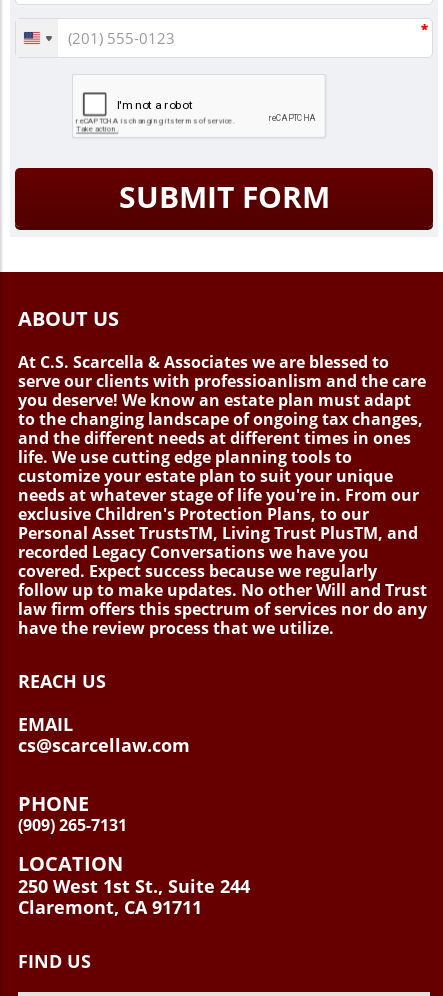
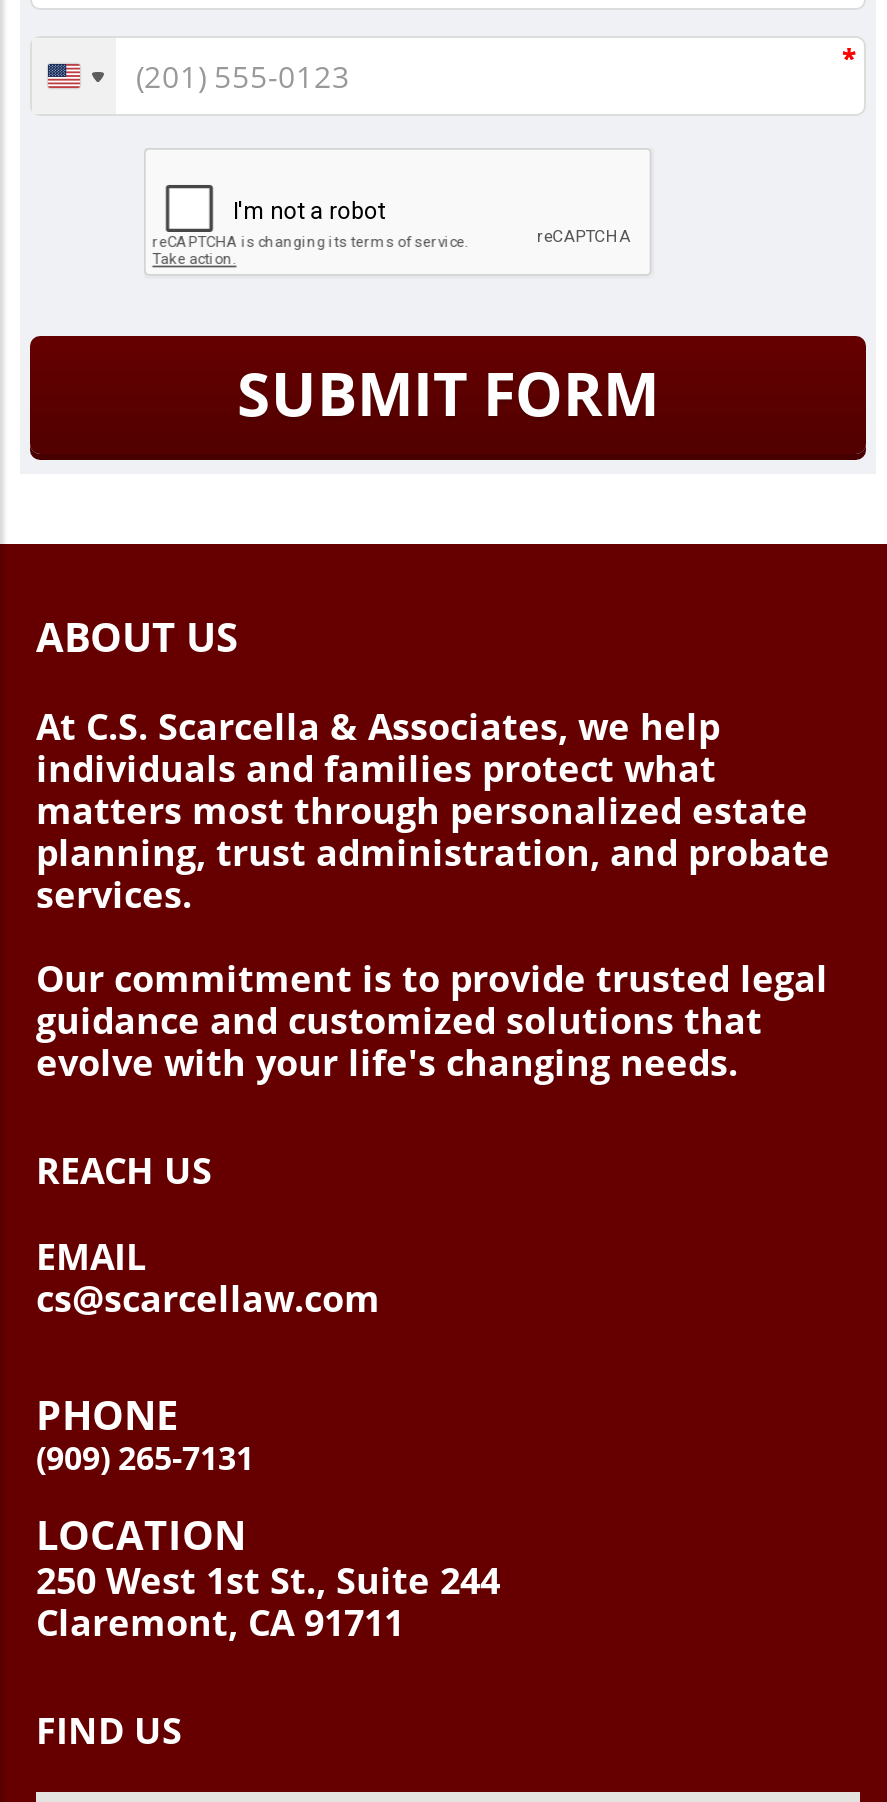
- At C.S. Scarcella & Associates we are blessed to
- serve our clients with professioanlism and the care
- you deserve! We know an estate plan must adapt
- to the changing landscape of ongoing tax changes,
- and the different needs at different times in ones
- life. We use cutting edge planning tools to
- customize your estate plan to suit your unique
- needs at whatever stage of life you're in. From our
- exclusive Children's Protection Plans, to our
- Personal Asset TrustsTM, Living Trust PlusTM, and
- recorded Legacy Conversations we have you
- covered. Expect success because we regularly
- follow up to make updates. No other Will and Trust
- law firm offers this spectrum of services nor do any
- have the review process that we utilize.
+ At C.S. Scarcella & Associates, we help
+ individuals and families protect what
+ matters most through personalized estate
+ planning, trust administration, and probate
+ services.
+ Our commitment is to provide trusted legal
+ guidance and customized solutions that
+ evolve with your life's changing needs.
